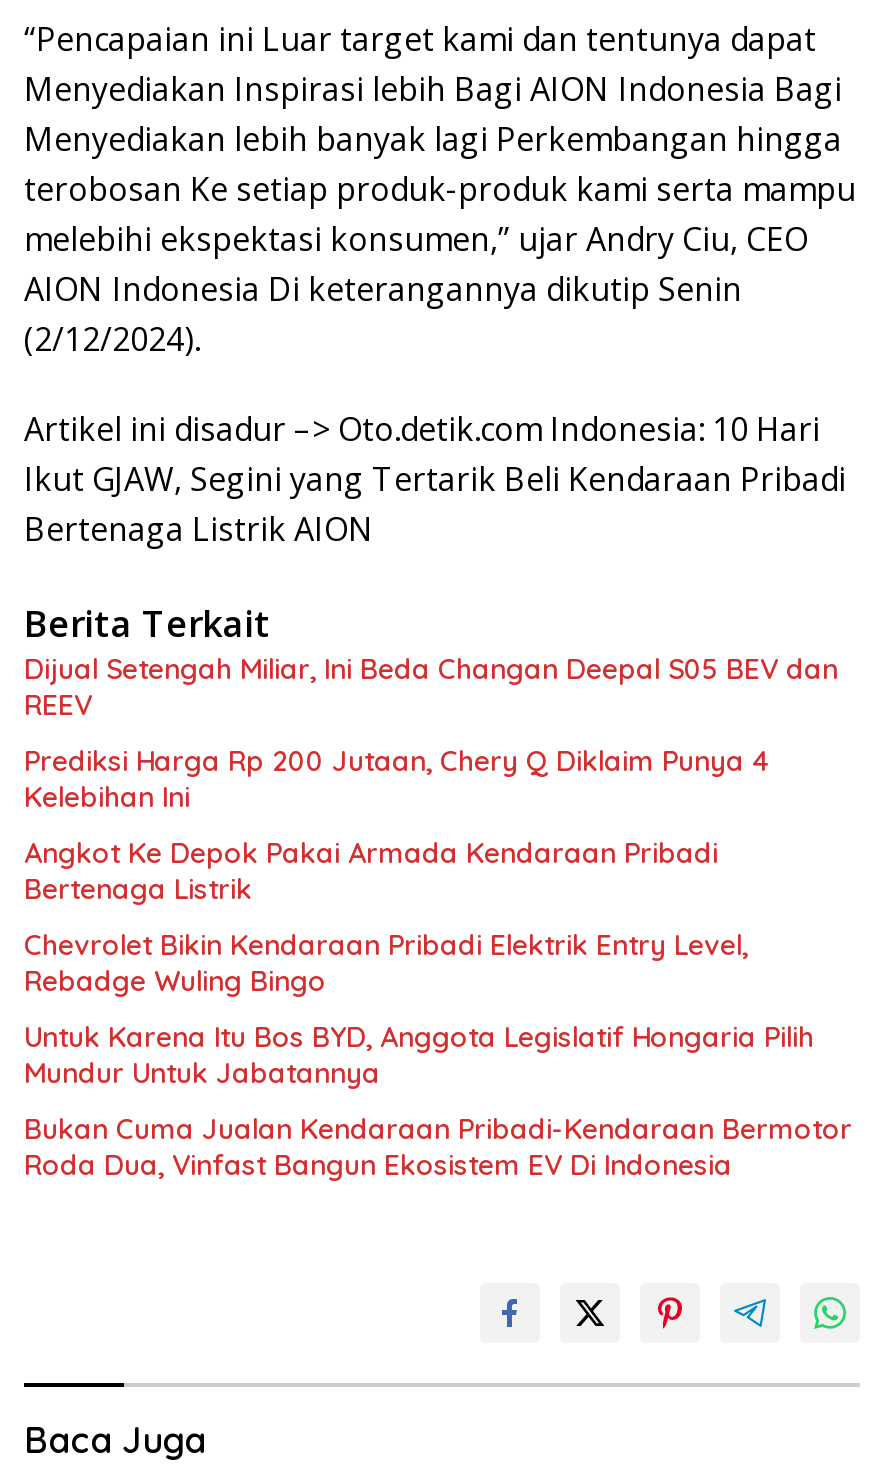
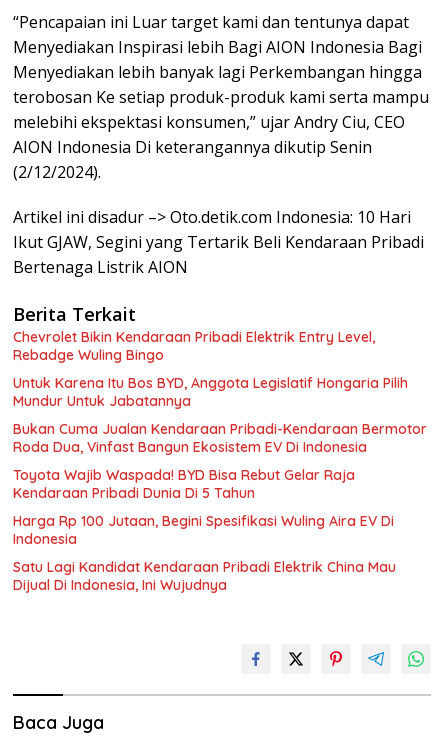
- Dijual Setengah Miliar, Ini Beda Changan Deepal S05 BEV dan
- REEV
- Prediksi Harga Rp 200 Jutaan, Chery Q Diklaim Punya 4
- Kelebihan Ini
- Angkot Ke Depok Pakai Armada Kendaraan Pribadi
- Bertenaga Listrik

moved up: Chevrolet Bikin Kendaraan Pribadi Elektrik Entry Level, | Rebadge Wuling Bingo | Untuk Karena Itu Bos BYD, Anggota Legislatif Hongaria Pilih | Mundur Untuk Jabatannya | Bukan Cuma Jualan Kendaraan Pribadi-Kendaraan Bermotor | Roda Dua, Vinfast Bangun Ekosistem EV Di Indonesia

+ Toyota Wajib Waspada! BYD Bisa Rebut Gelar Raja
+ Kendaraan Pribadi Dunia Di 5 Tahun
+ Harga Rp 100 Jutaan, Begini Spesifikasi Wuling Aira EV Di
+ Indonesia
+ Satu Lagi Kandidat Kendaraan Pribadi Elektrik China Mau
+ Dijual Di Indonesia, Ini Wujudnya
